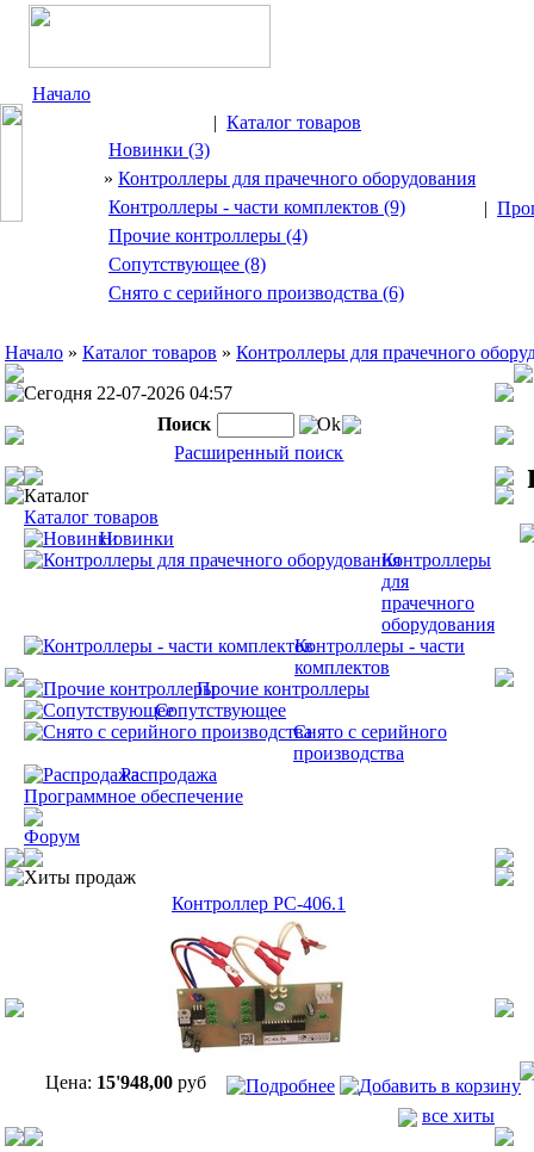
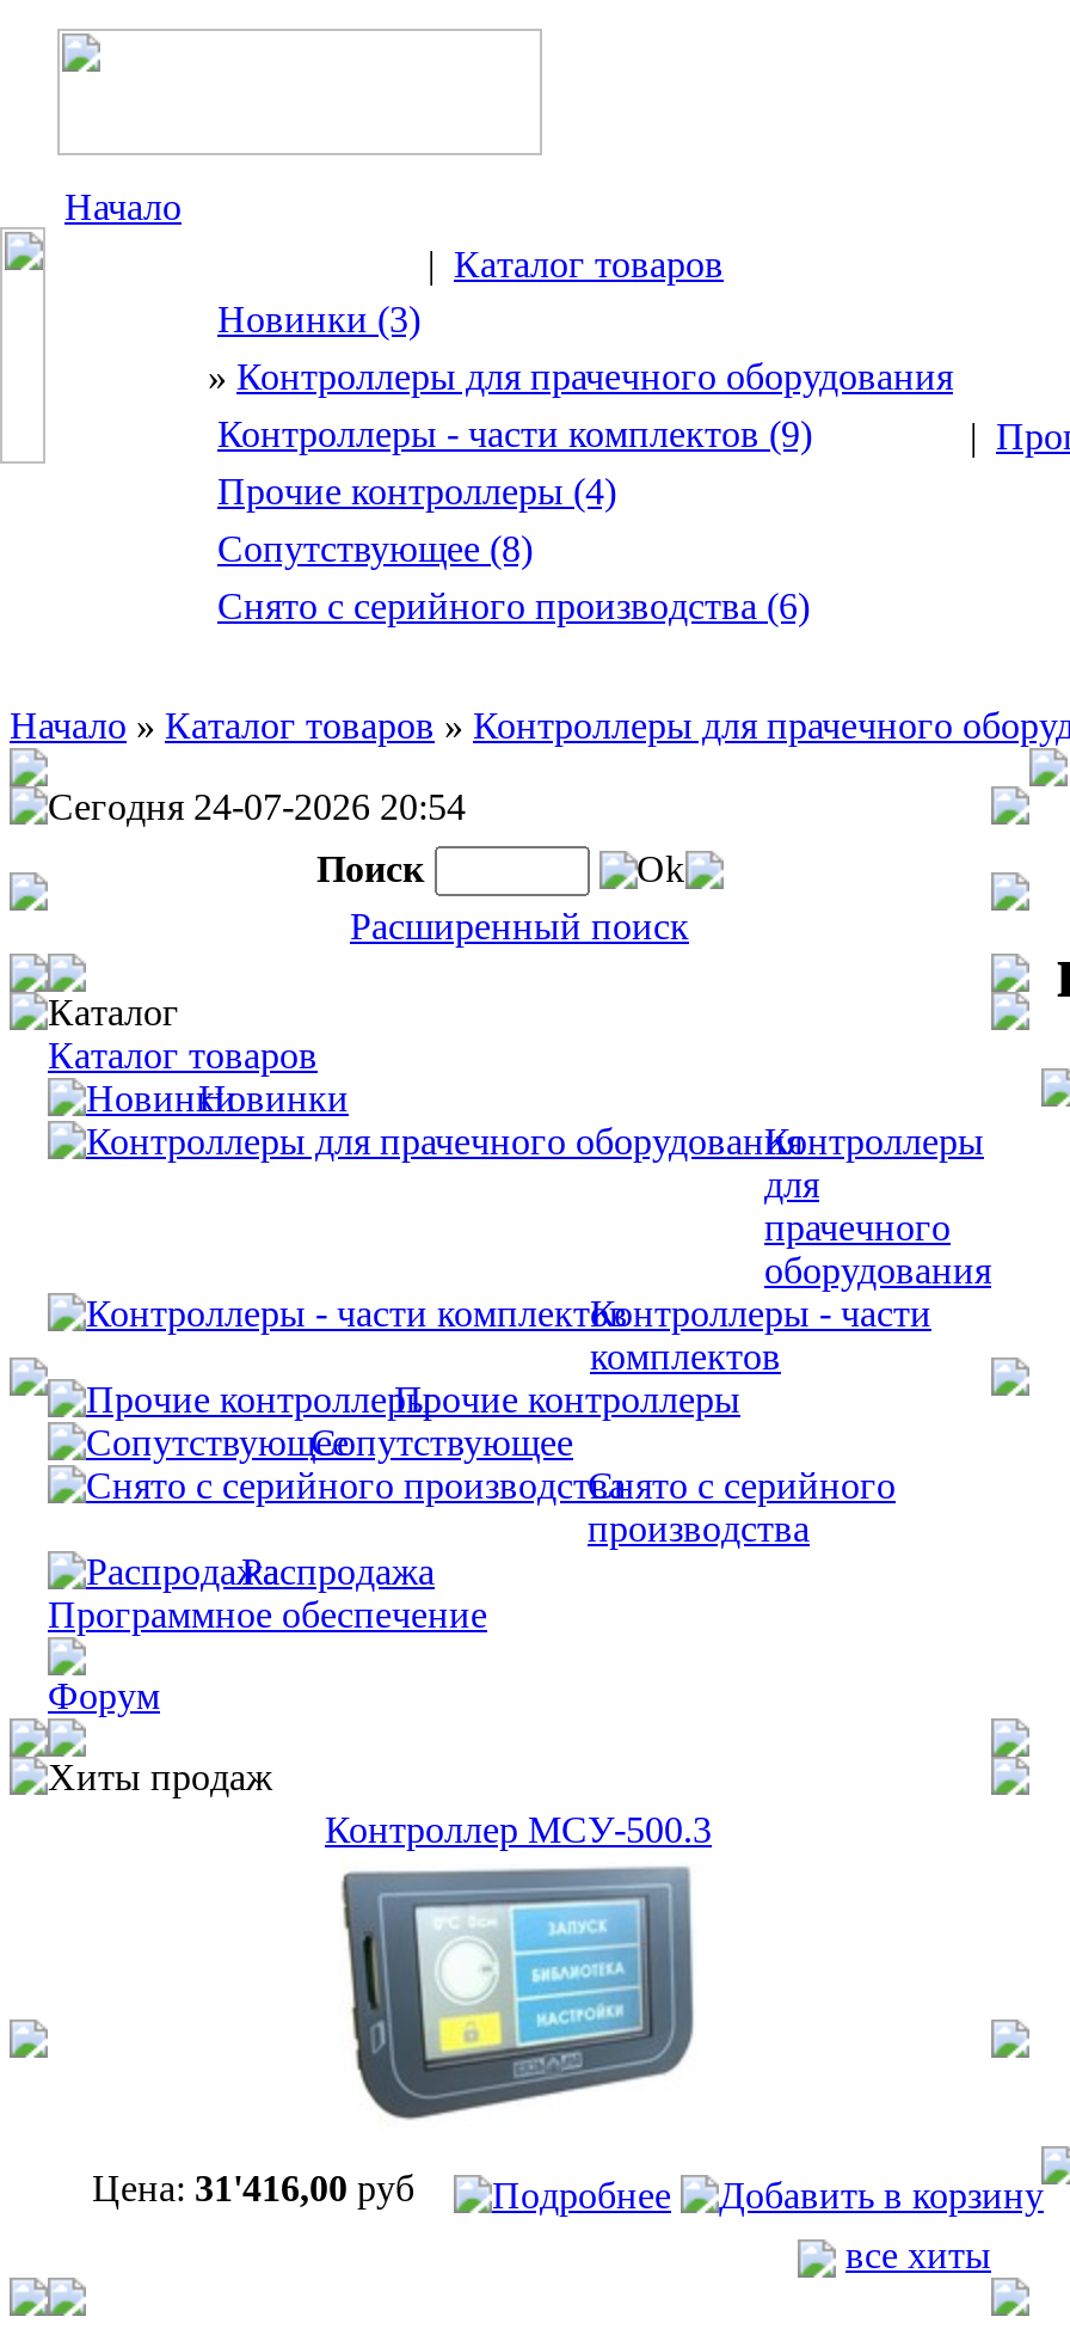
- Сегодня 22-07-2026 04:57
+ Сегодня 24-07-2026 20:54

- Контроллер РС-406.1
+ Контроллер МСУ-500.3

- [image]
- Цена: 15'948,00 руб
+ [image]
+ Цена: 31'416,00 руб
